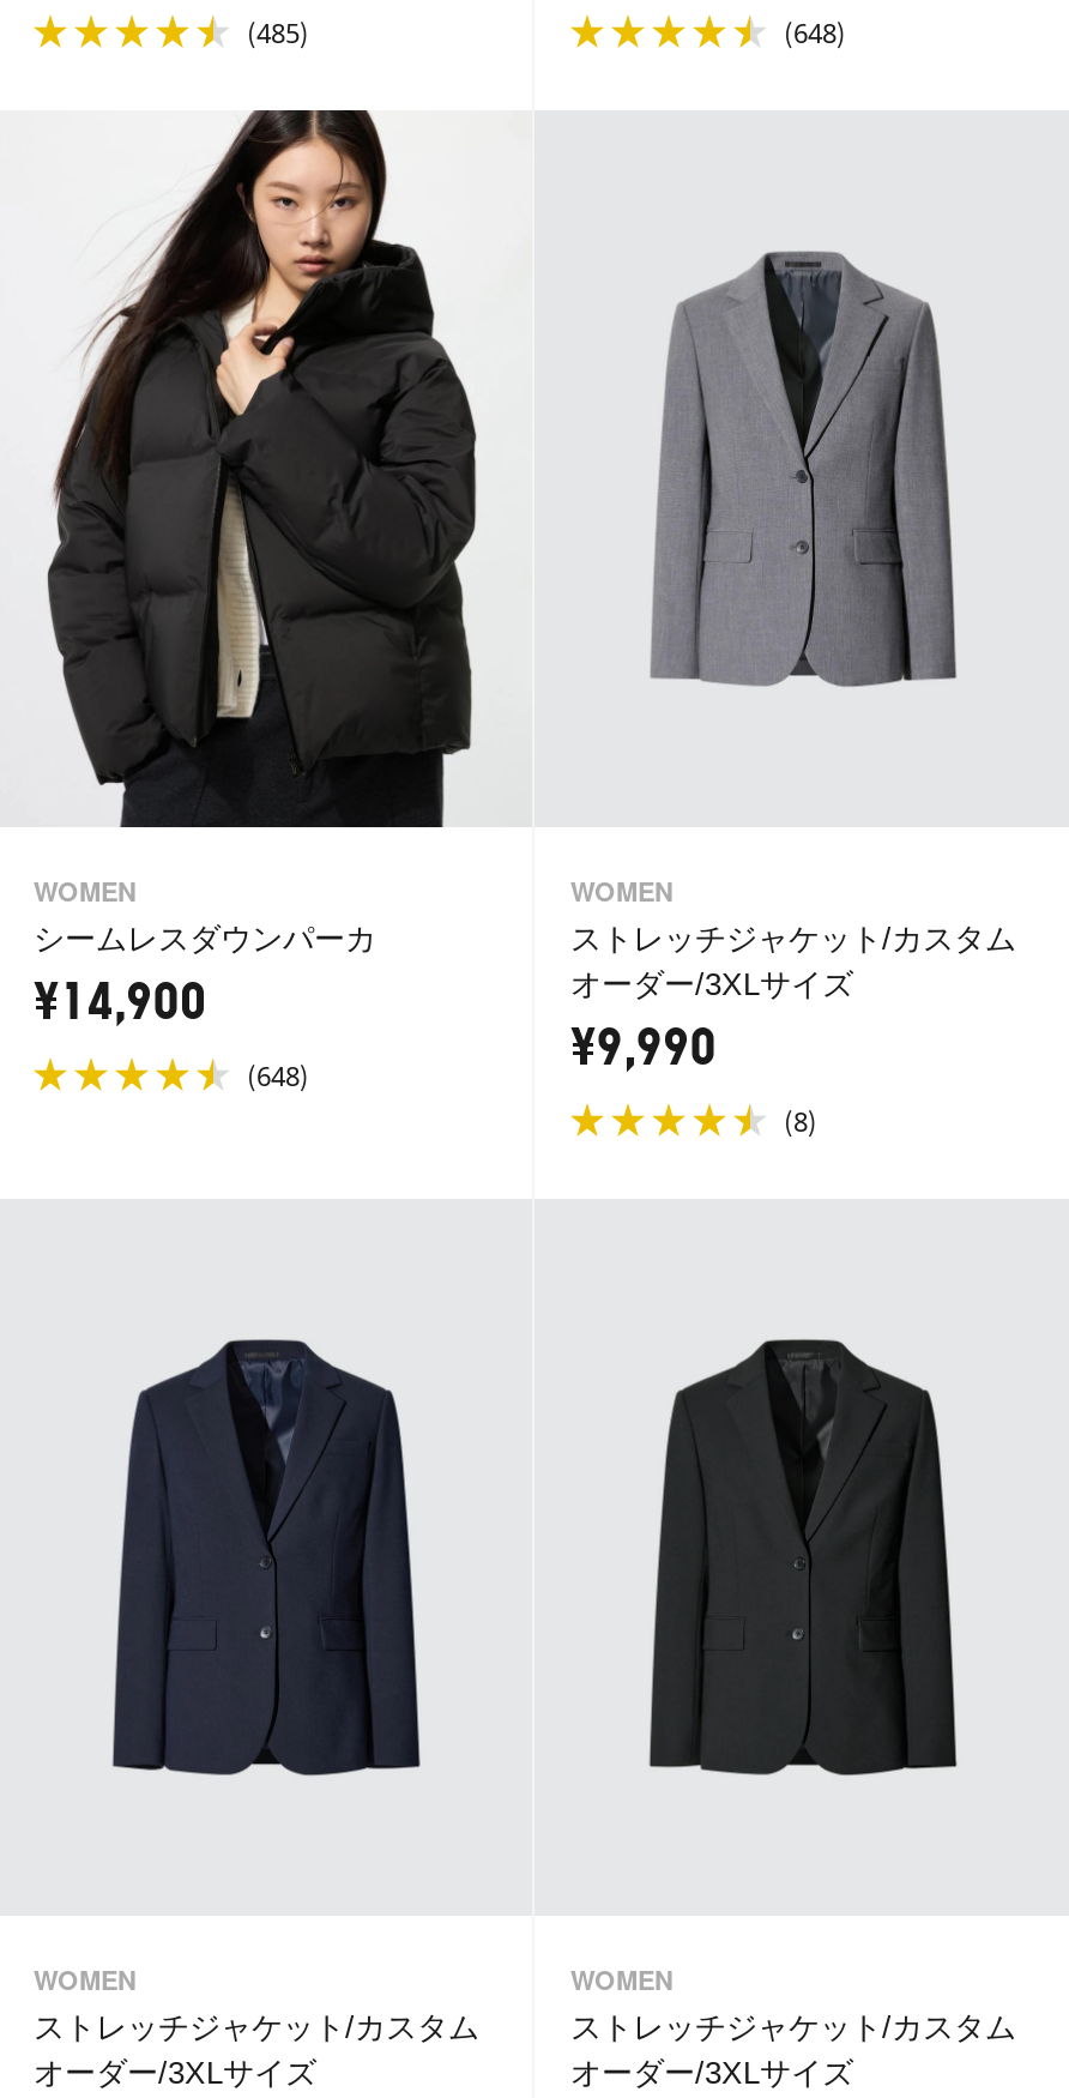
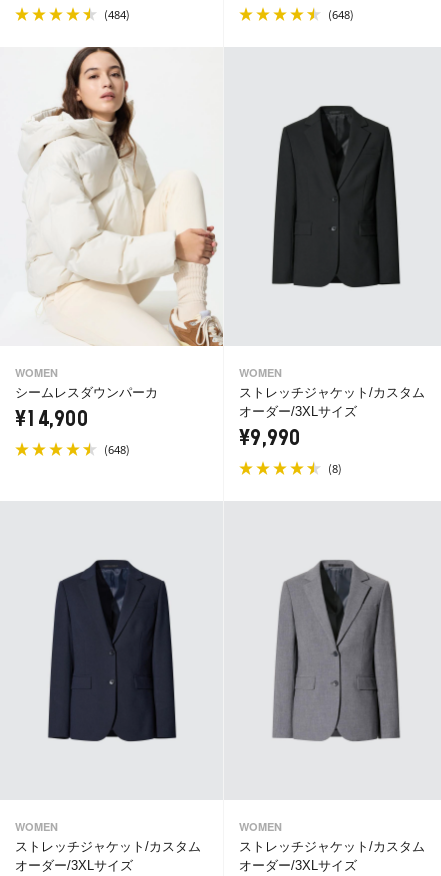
- (485)
+ (484)

- [image]
+ [image]

moved down: [image]

moved up: [image]
